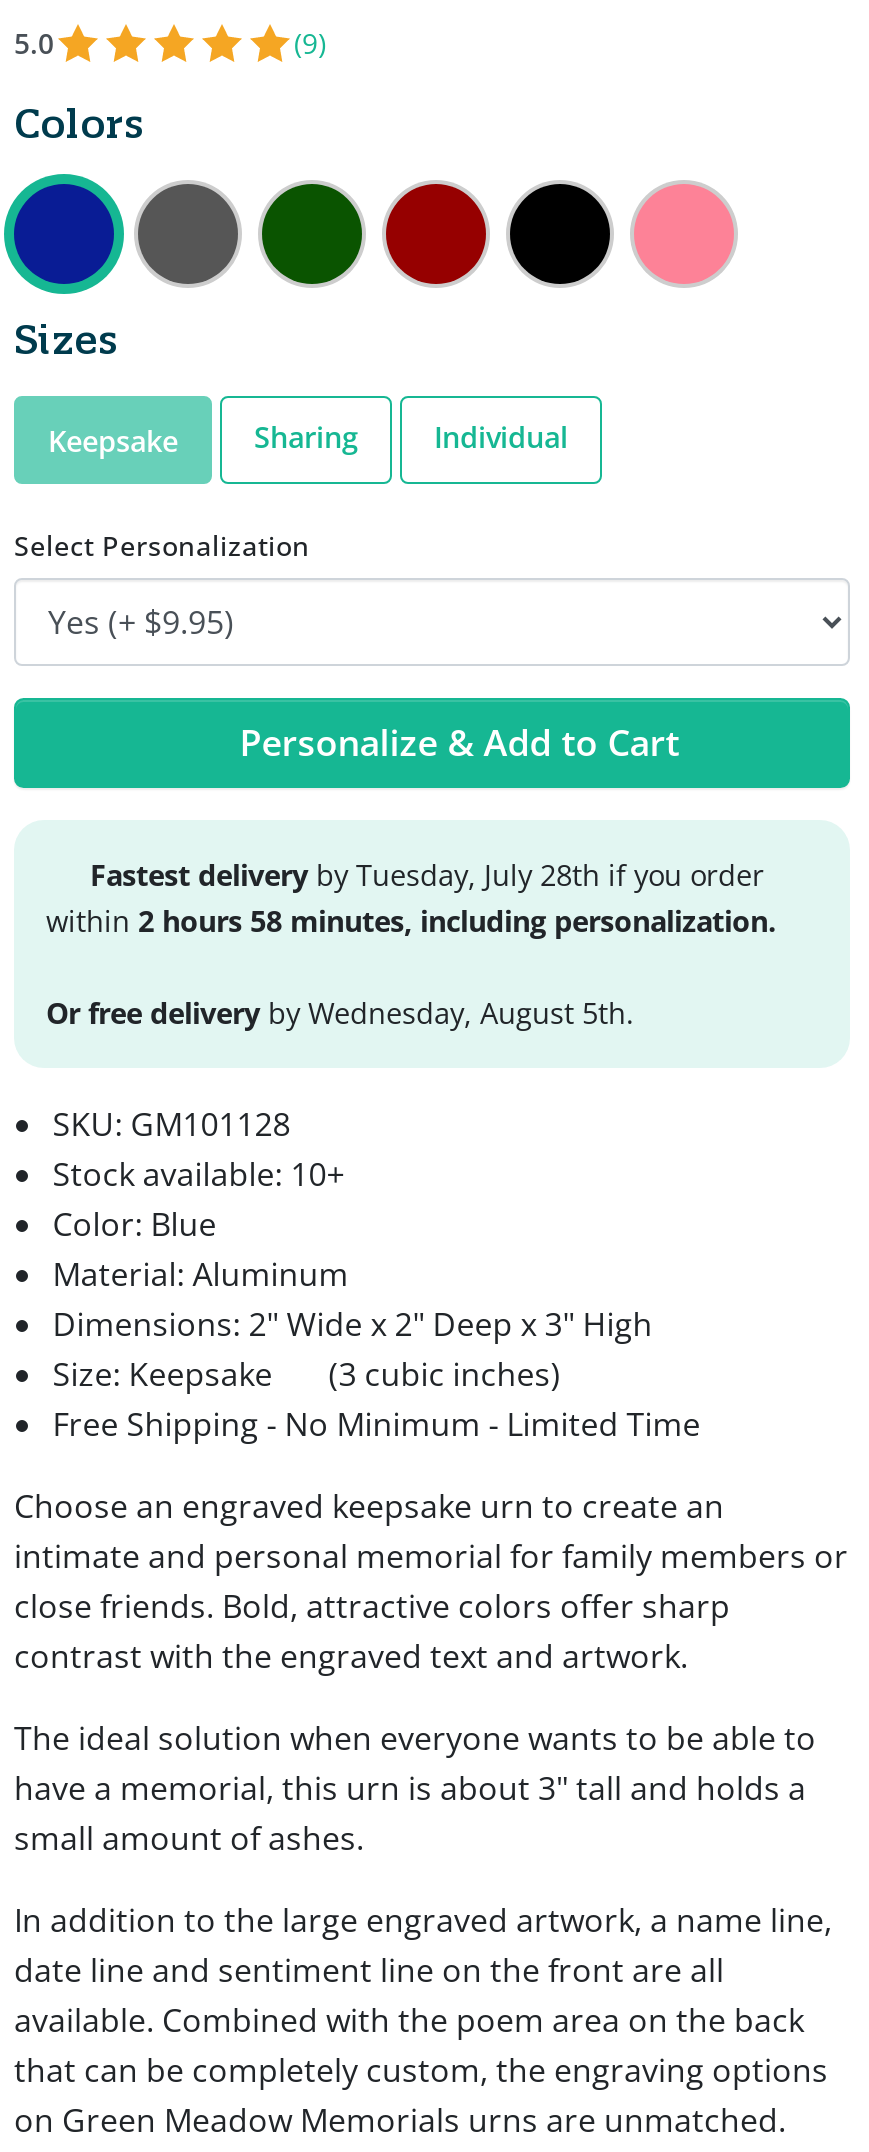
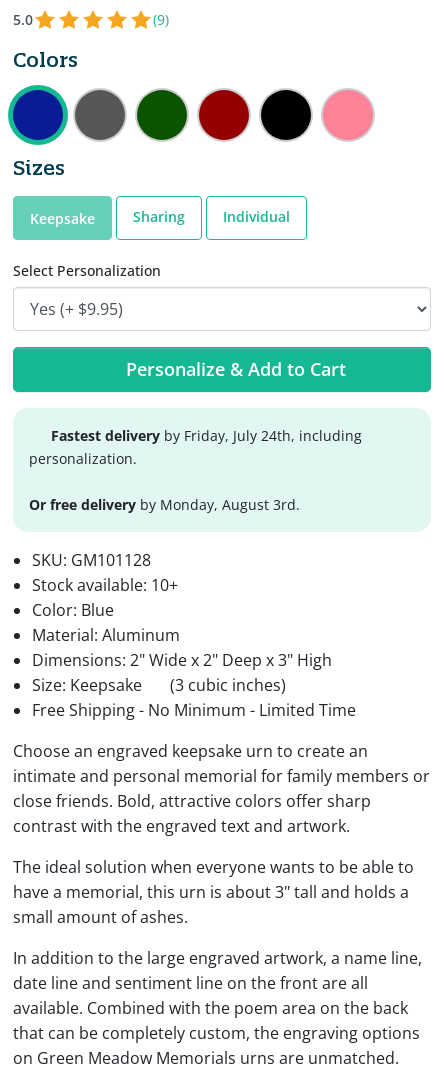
- Fastest delivery by Tuesday, July 28th if you order
- within 2 hours 58 minutes, including personalization.
+ Fastest delivery by Friday, July 24th, including
+ personalization.

- Or free delivery by Wednesday, August 5th.
+ Or free delivery by Monday, August 3rd.
